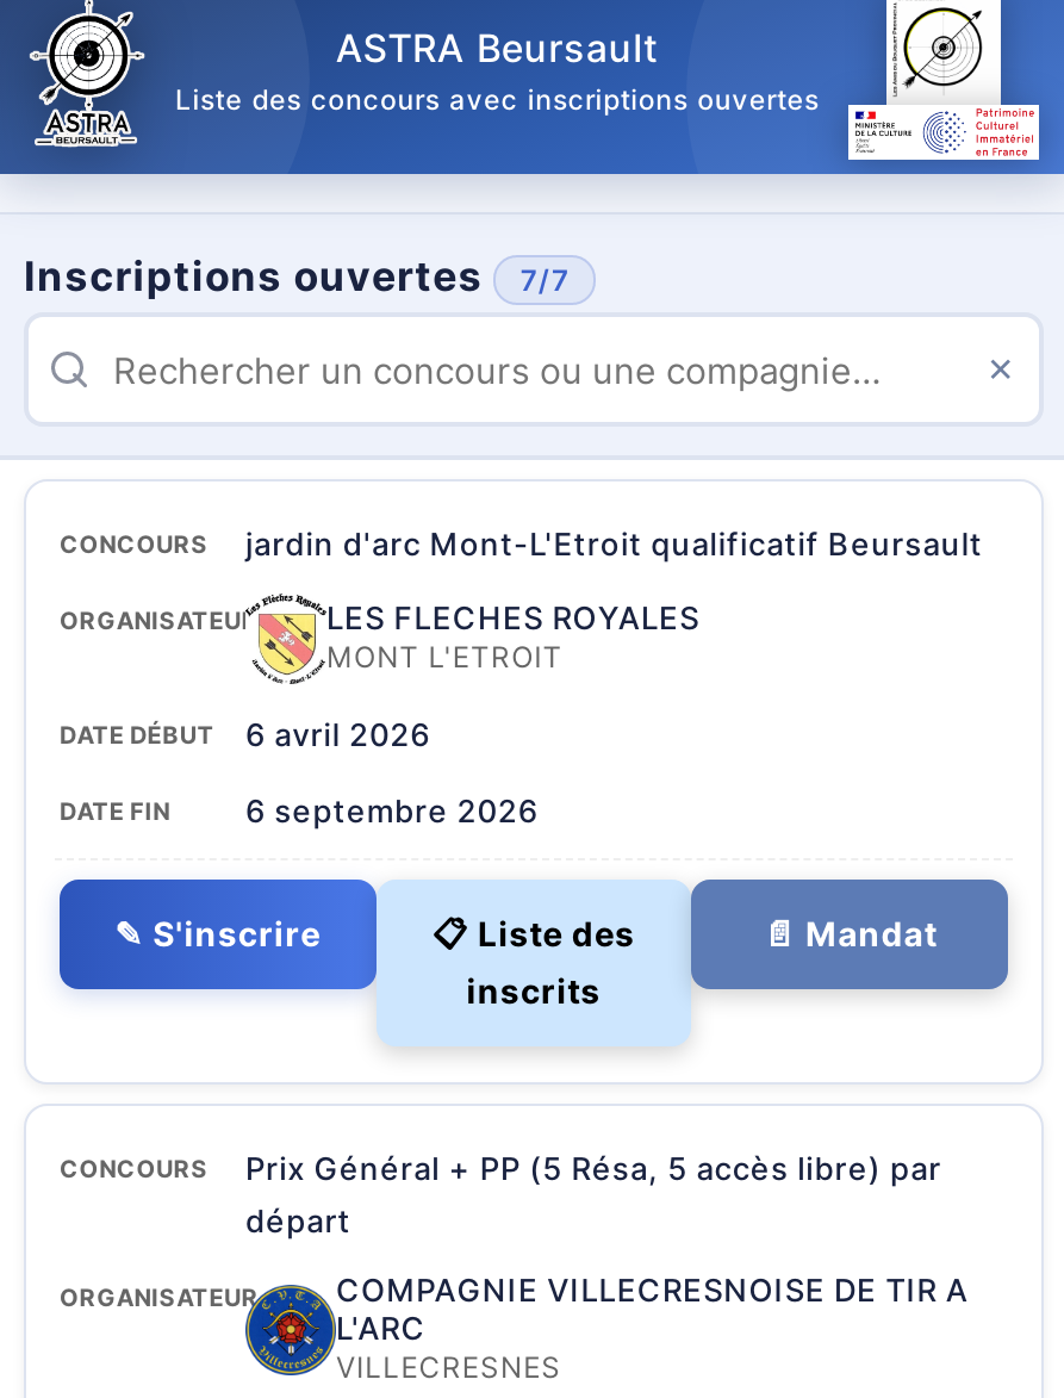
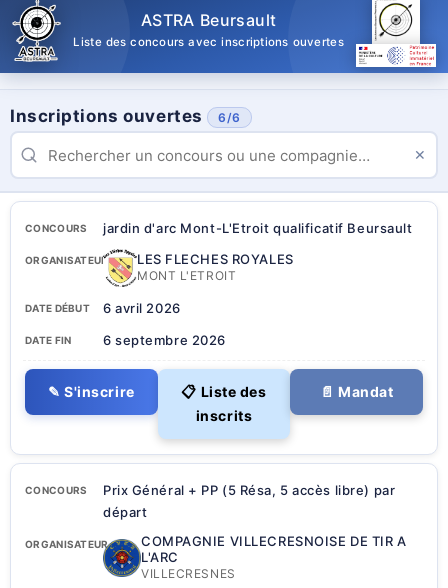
- Inscriptions ouvertes 7/7
+ Inscriptions ouvertes 6/6
